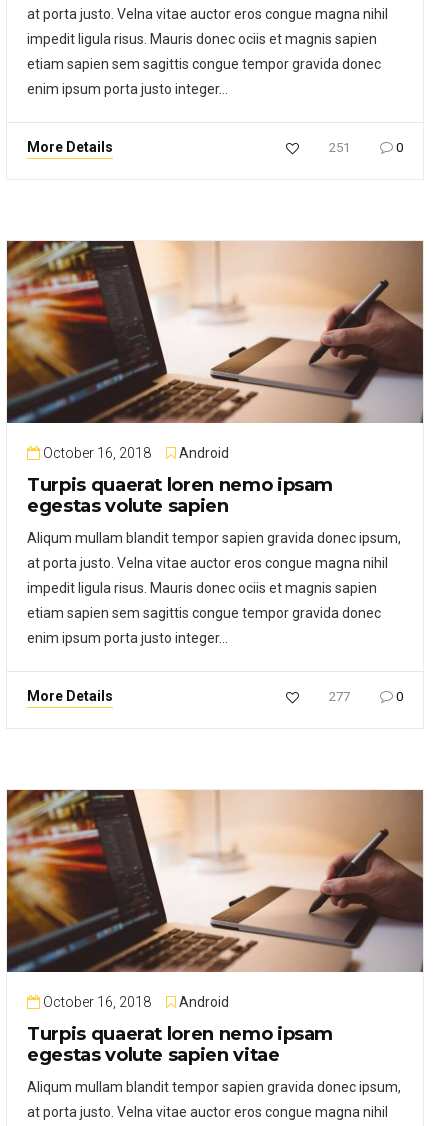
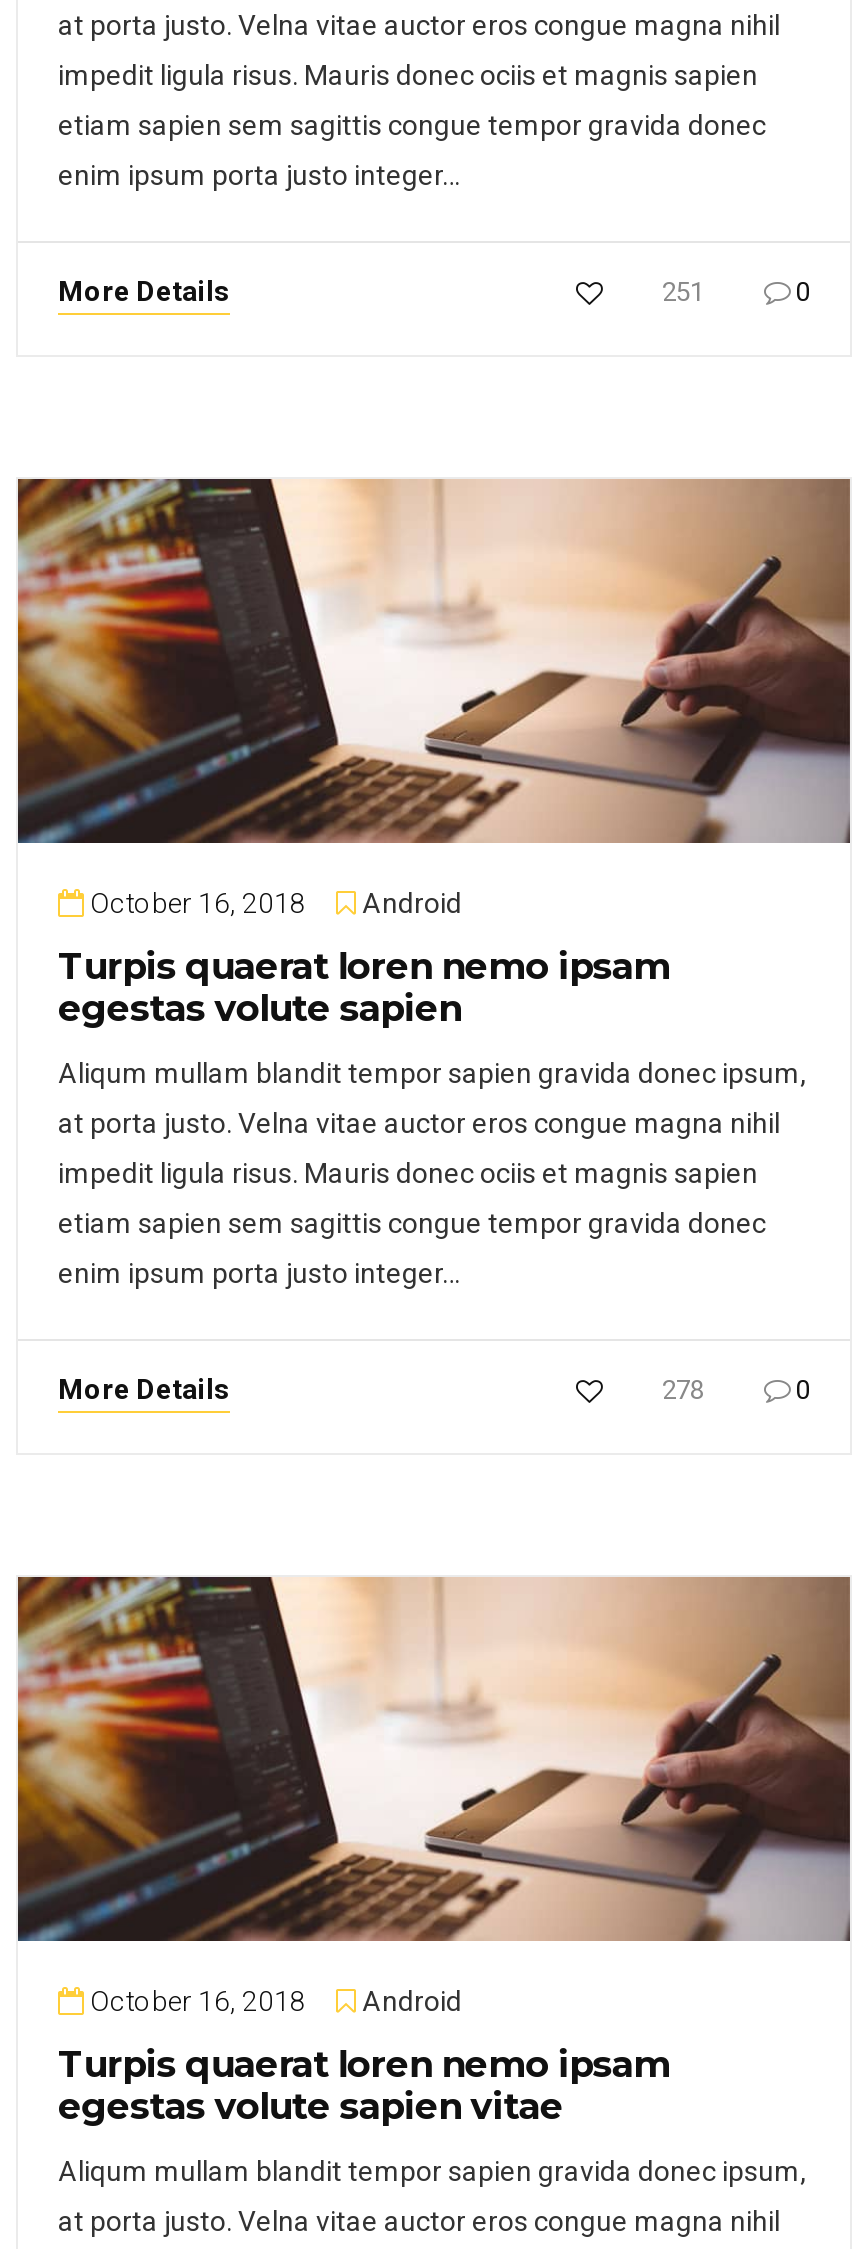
- 277
+ 278
